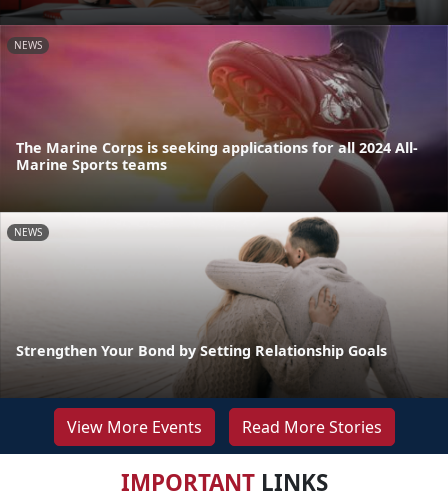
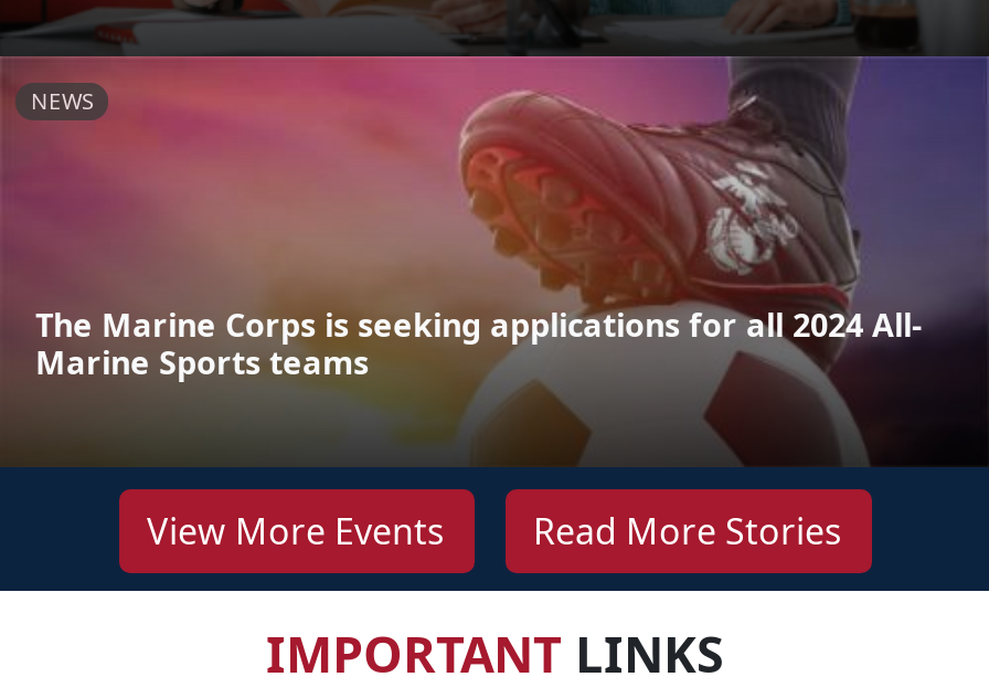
- [image]
- NEWS

- Strengthen Your Bond by Setting Relationship Goals
